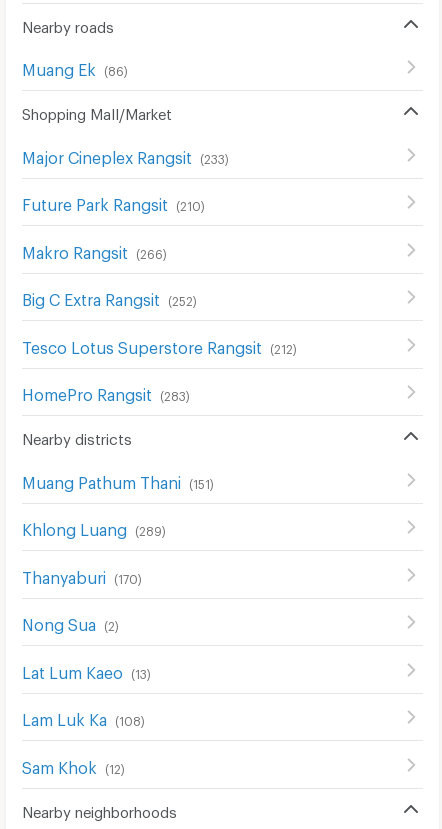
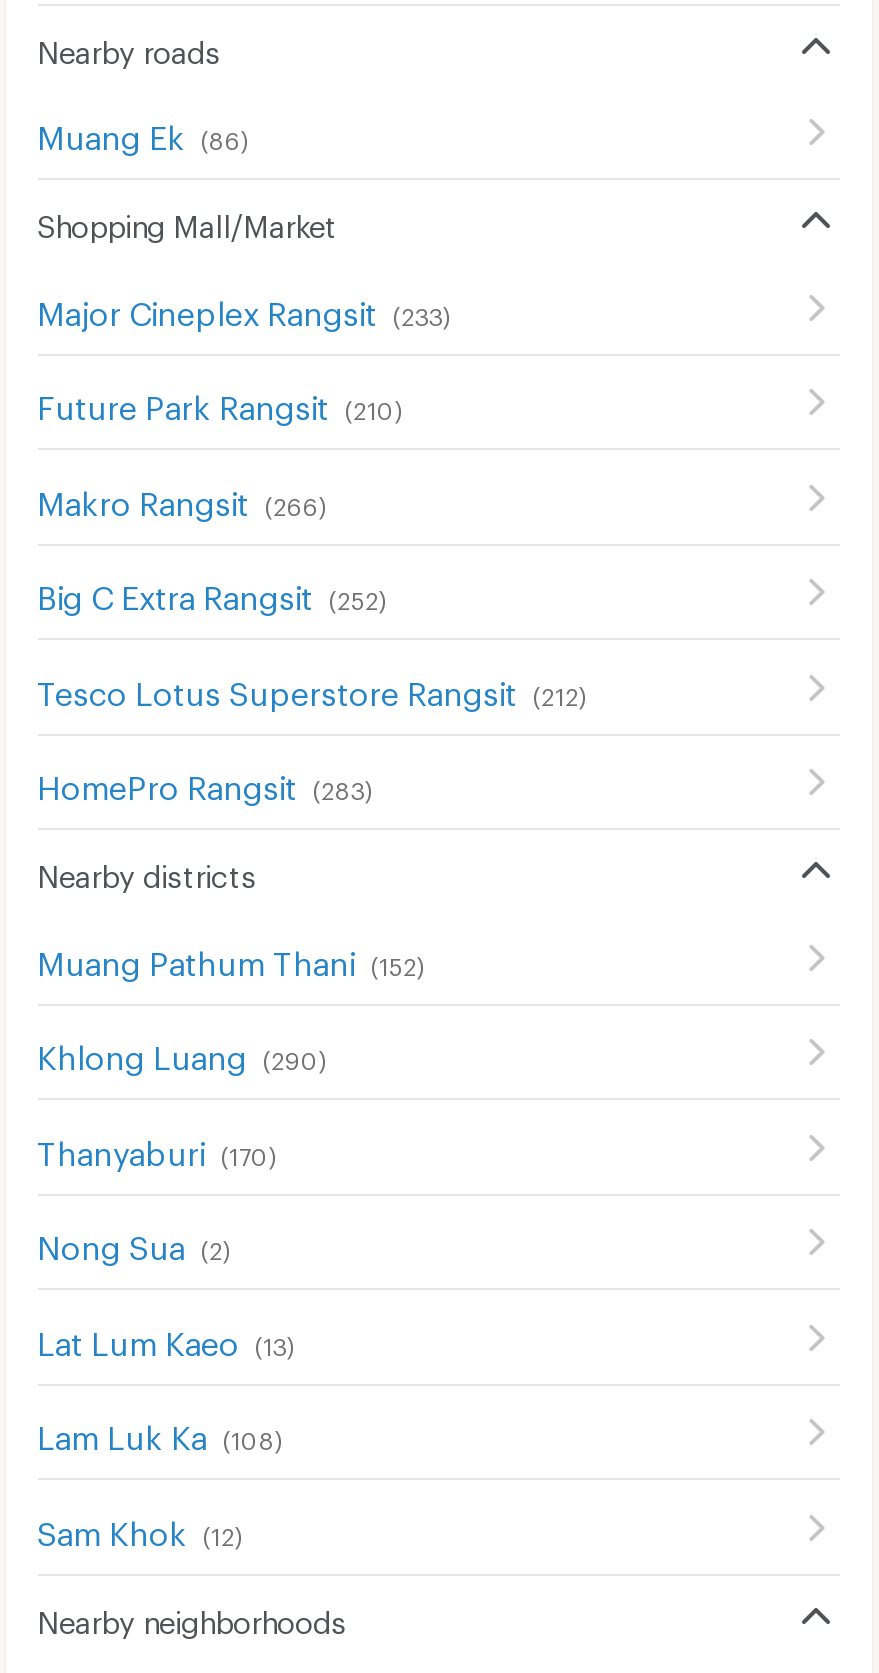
- Muang Pathum Thani (151)
+ Muang Pathum Thani (152)

- Khlong Luang (289)
+ Khlong Luang (290)
